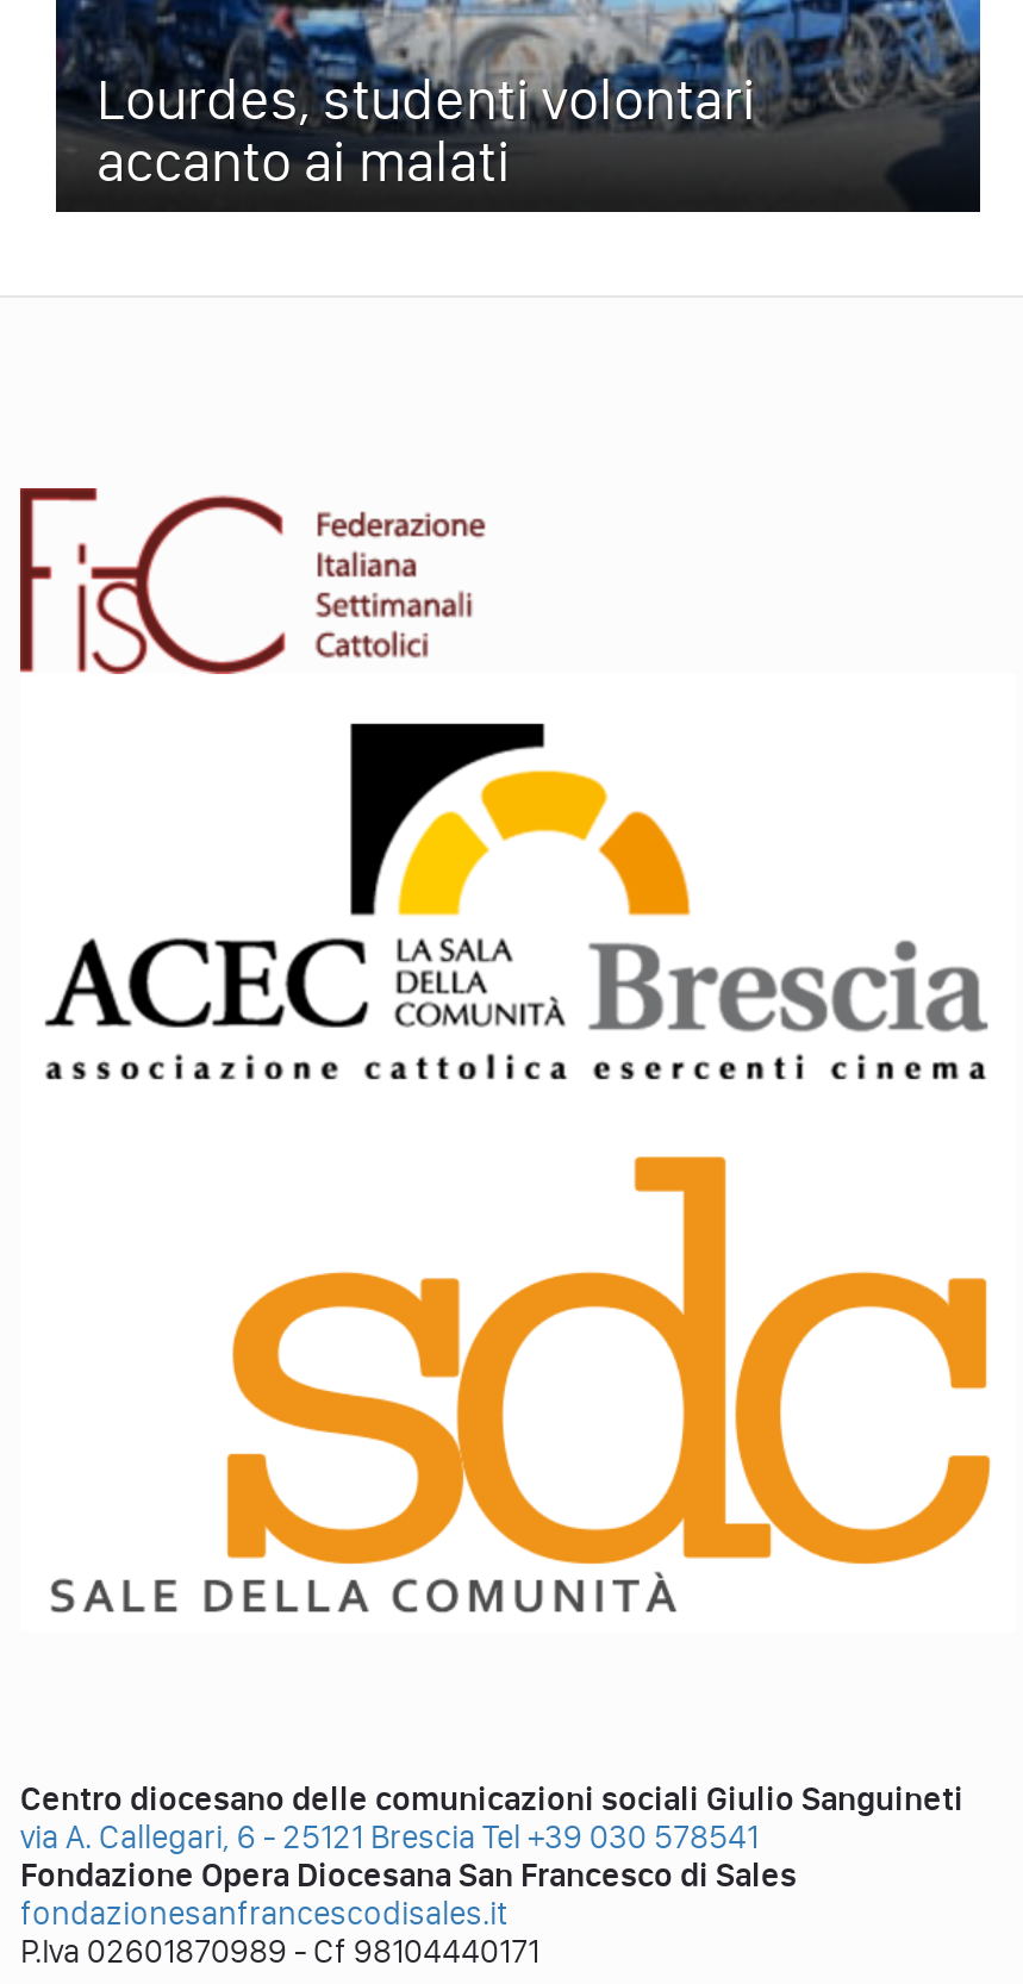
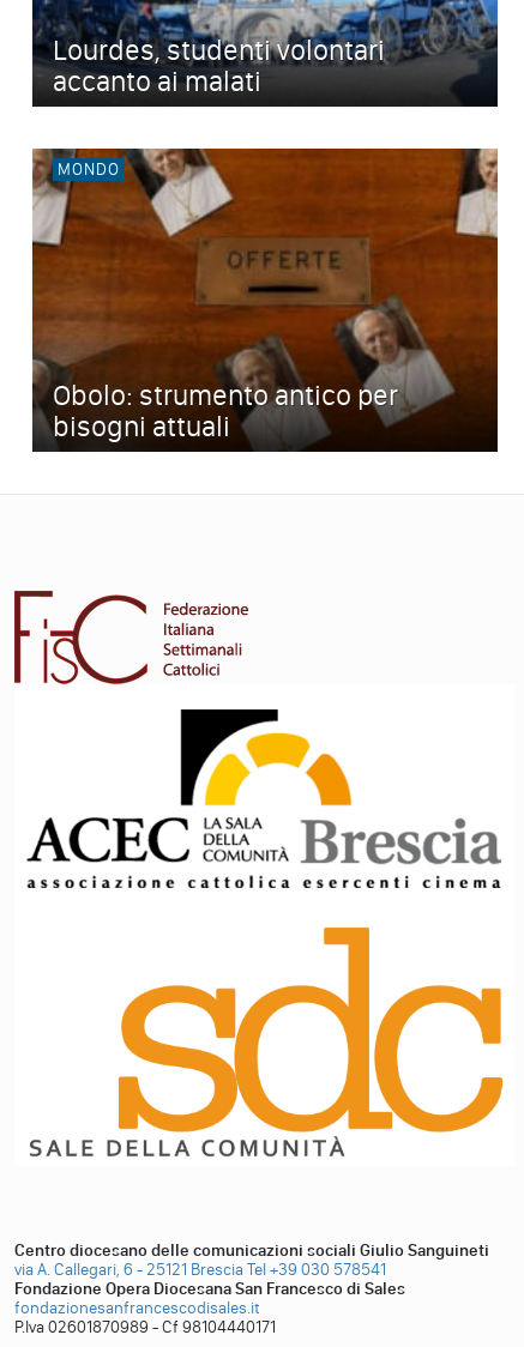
+ [image]
+ MONDO

+ Obolo: strumento antico per
+ bisogni attuali
